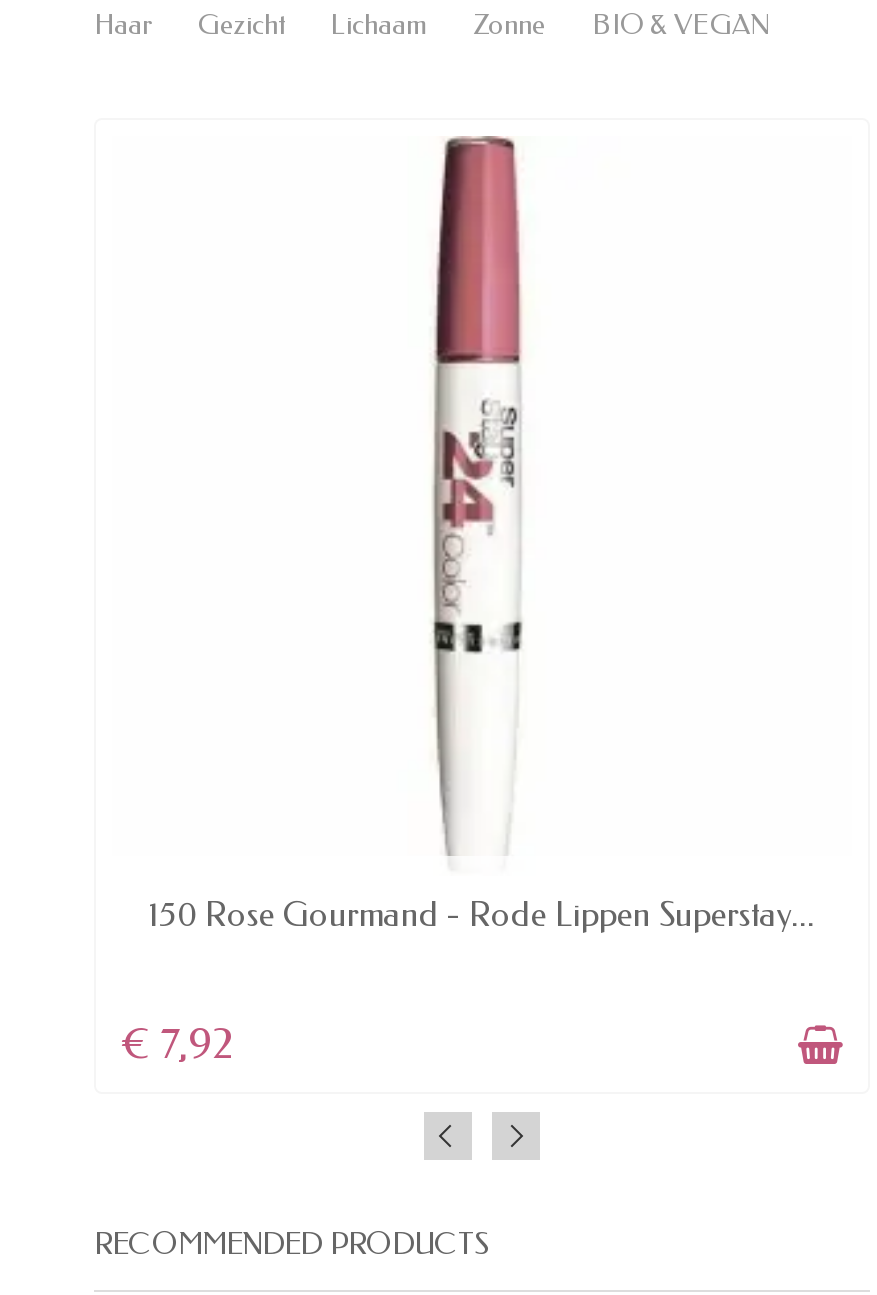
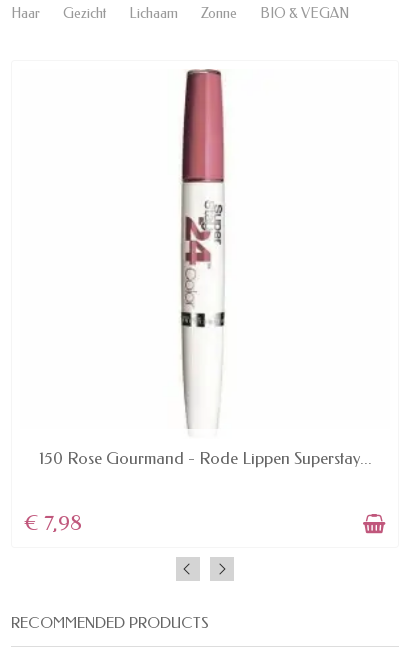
- € 7,92
+ € 7,98
